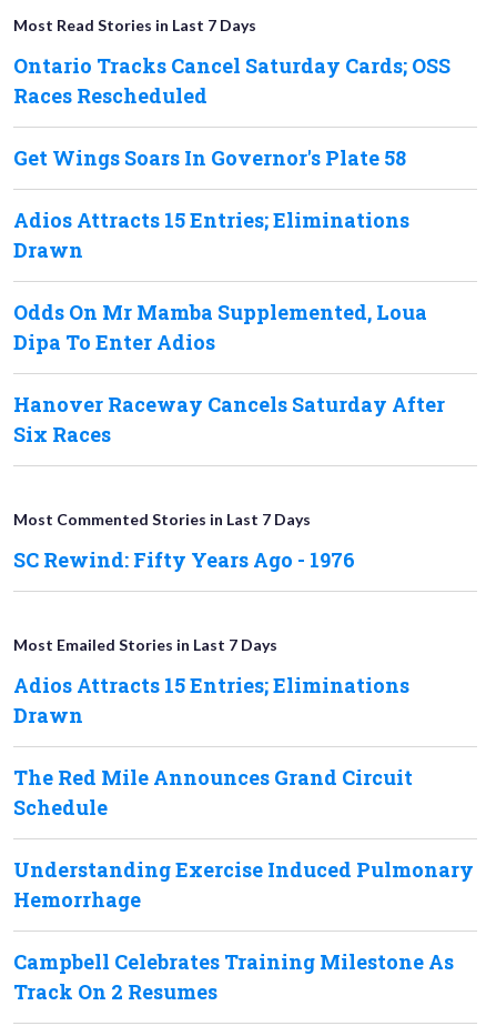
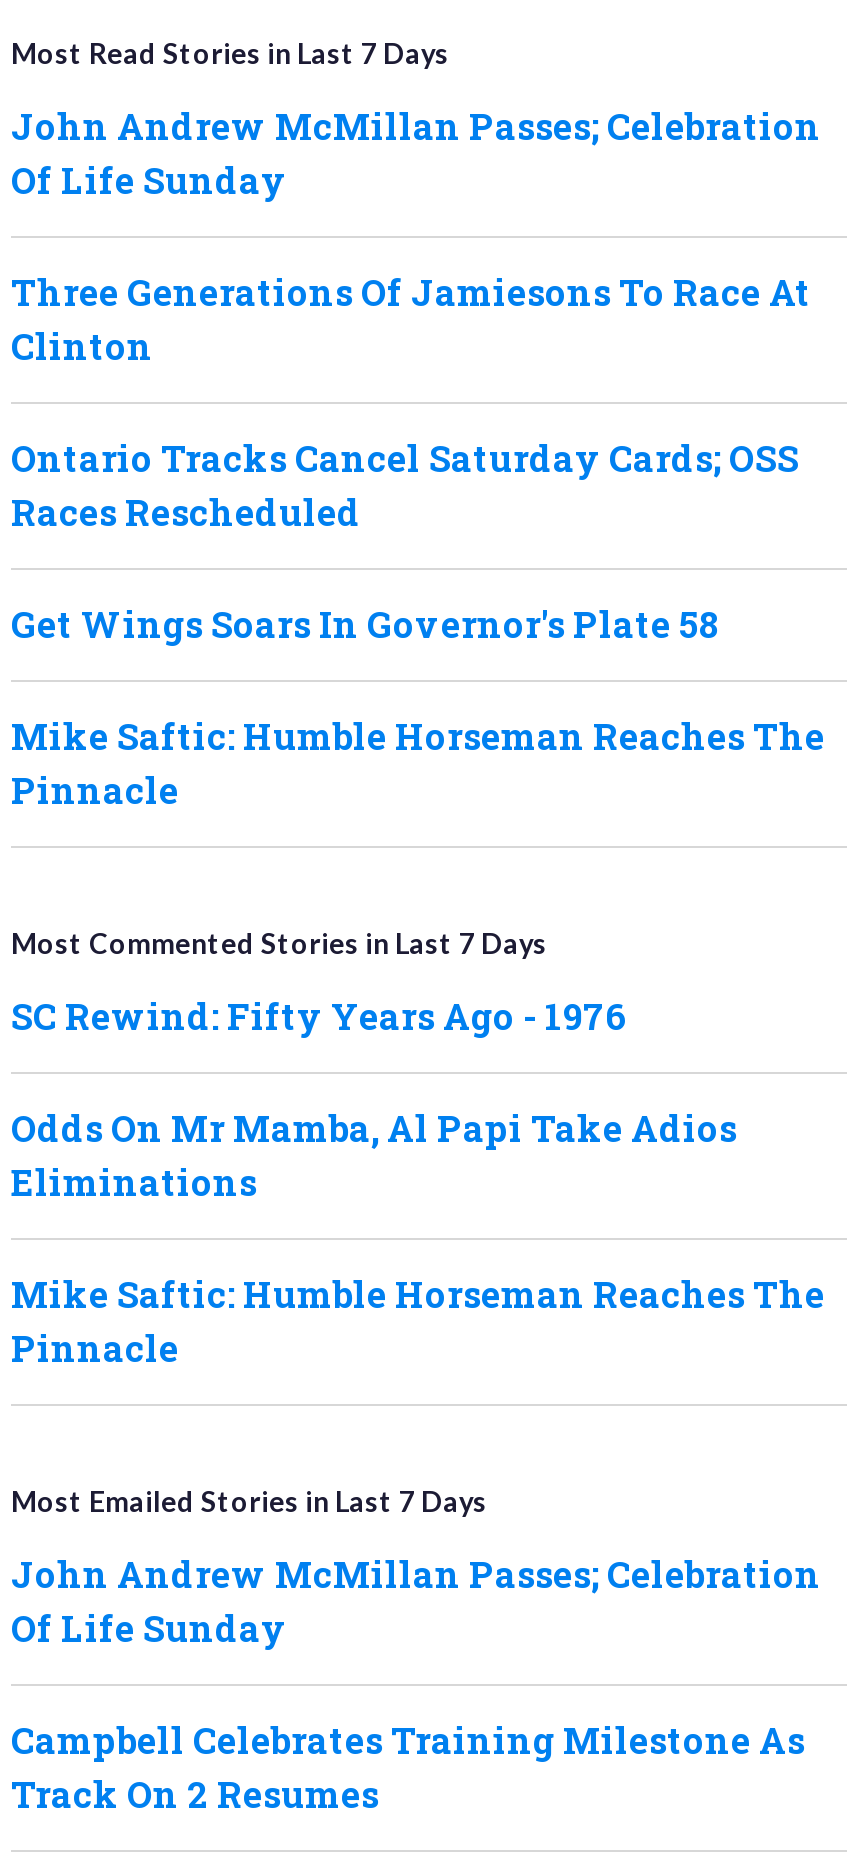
+ John Andrew McMillan Passes; Celebration
+ Of Life Sunday
+ Three Generations Of Jamiesons To Race At
+ Clinton

moved down: Ontario Tracks Cancel Saturday Cards; OSS | Races Rescheduled | Get Wings Soars In Governor's Plate 58

- Adios Attracts 15 Entries; Eliminations
- Drawn
- Odds On Mr Mamba Supplemented, Loua
- Dipa To Enter Adios
- Hanover Raceway Cancels Saturday After
- Six Races
+ Mike Saftic: Humble Horseman Reaches The
+ Pinnacle

+ Odds On Mr Mamba, Al Papi Take Adios
+ Eliminations
+ Mike Saftic: Humble Horseman Reaches The
+ Pinnacle

moved down: Most Emailed Stories in Last 7 Days

- Adios Attracts 15 Entries; Eliminations
- Drawn
- The Red Mile Announces Grand Circuit
- Schedule
- Understanding Exercise Induced Pulmonary
- Hemorrhage
+ John Andrew McMillan Passes; Celebration
+ Of Life Sunday
